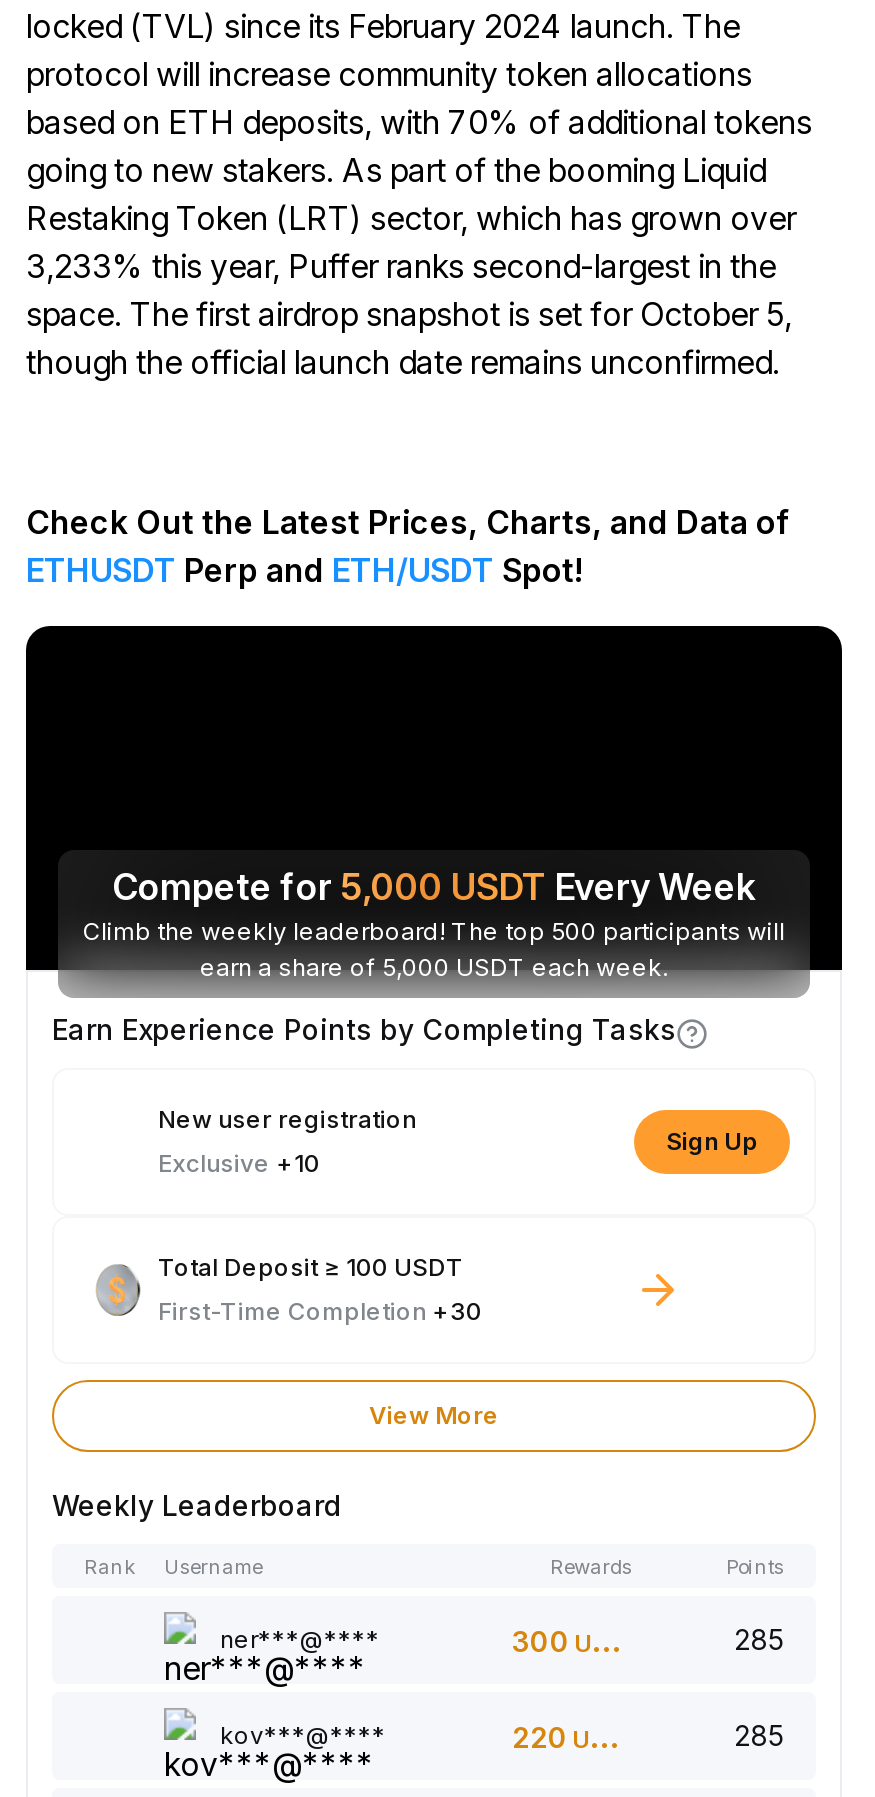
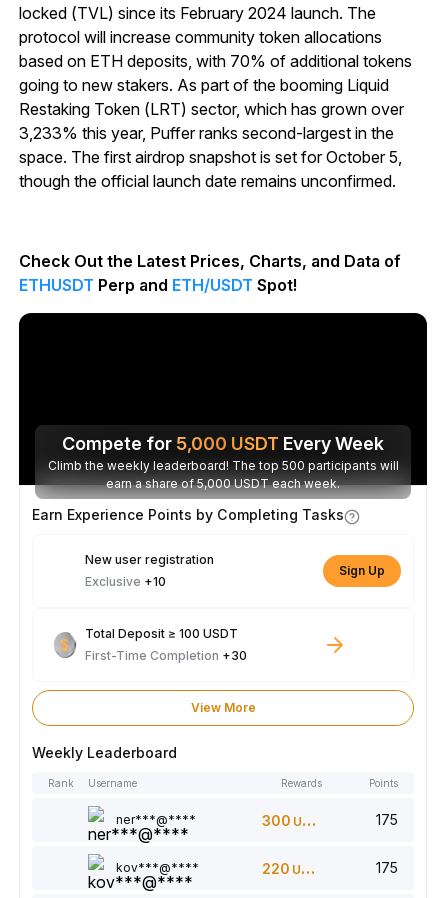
- 285
+ 175

- 285
+ 175
